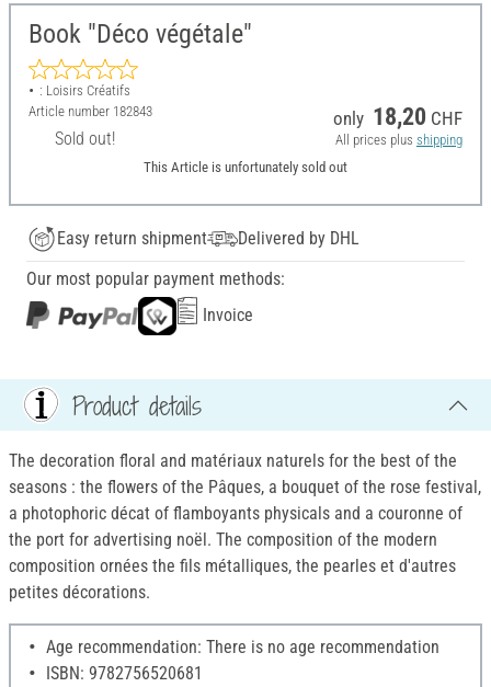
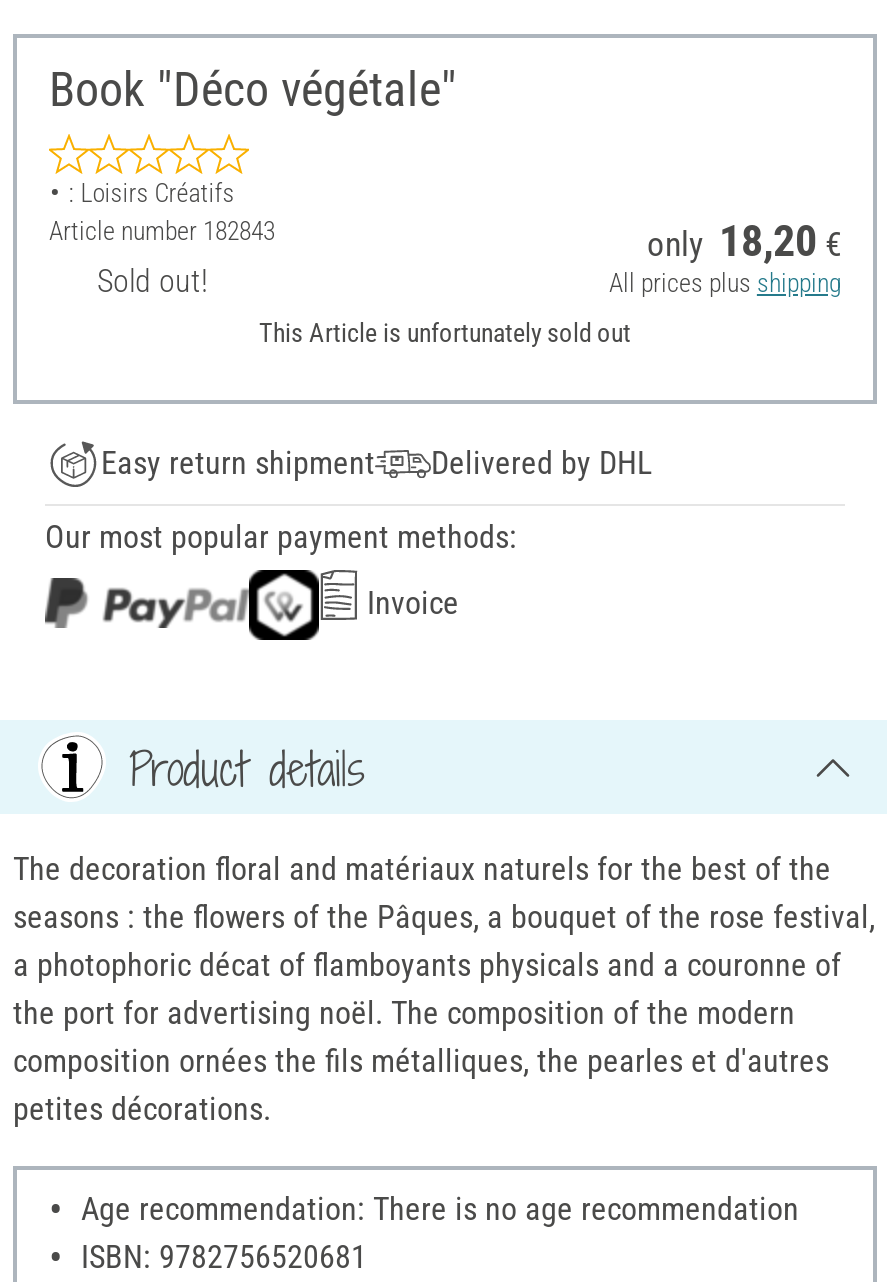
- only 18,20 CHF
+ only 18,20 €
